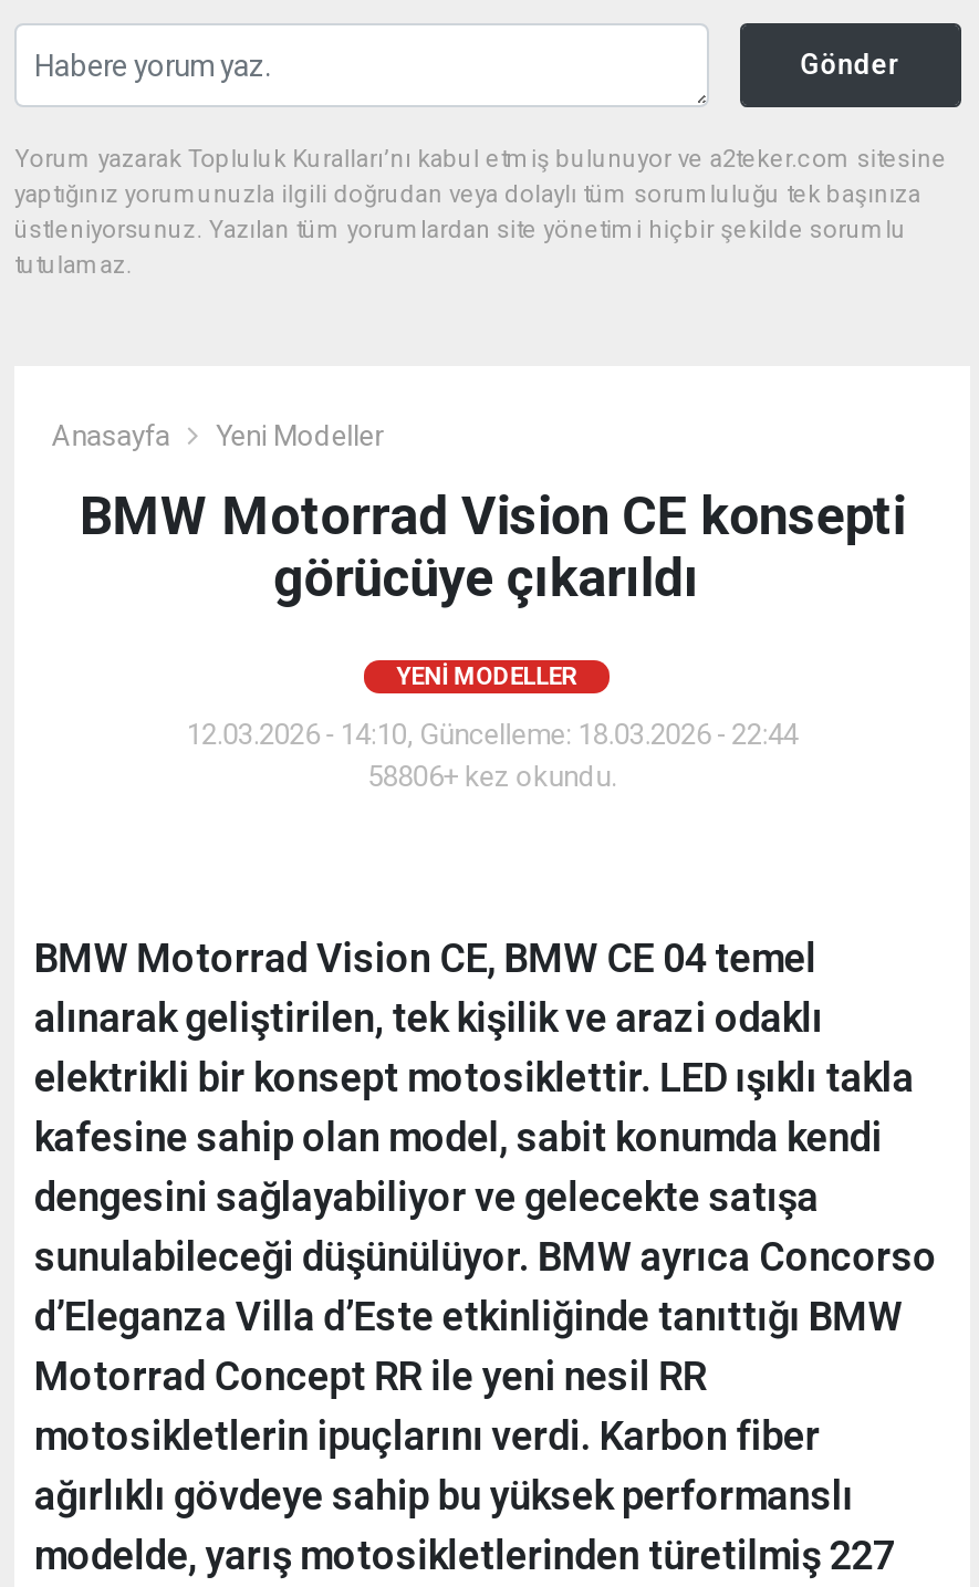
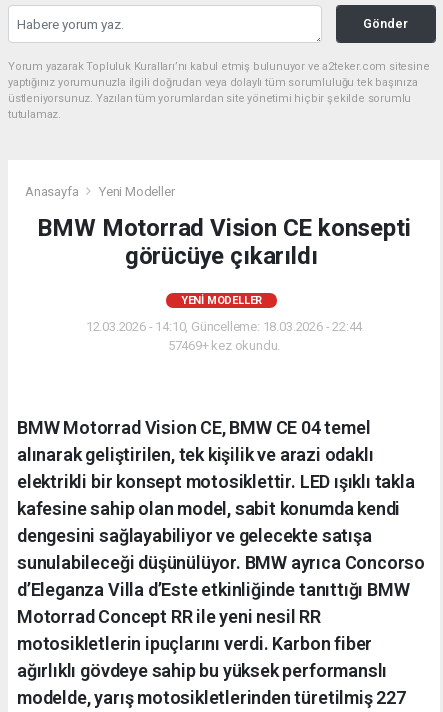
- 58806+ kez okundu.
+ 57469+ kez okundu.
